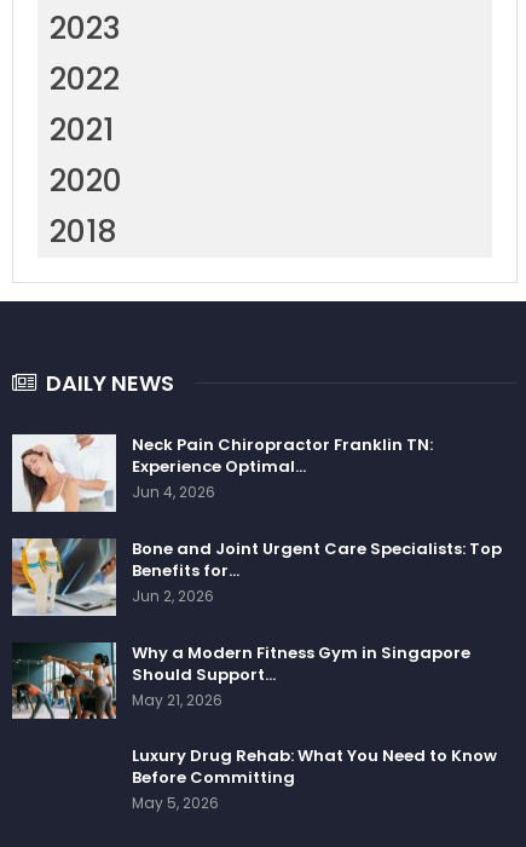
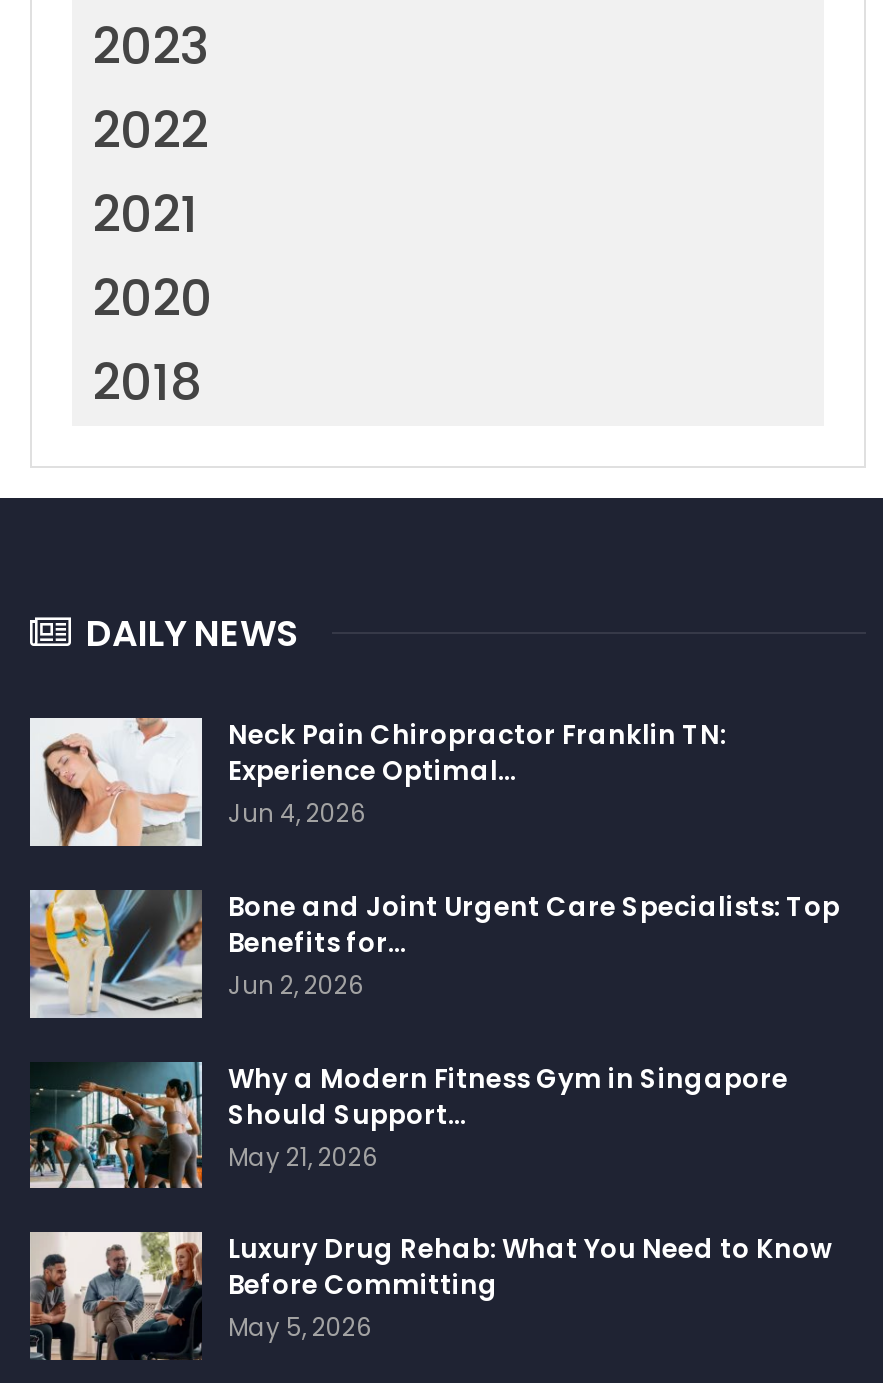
+ [image]
